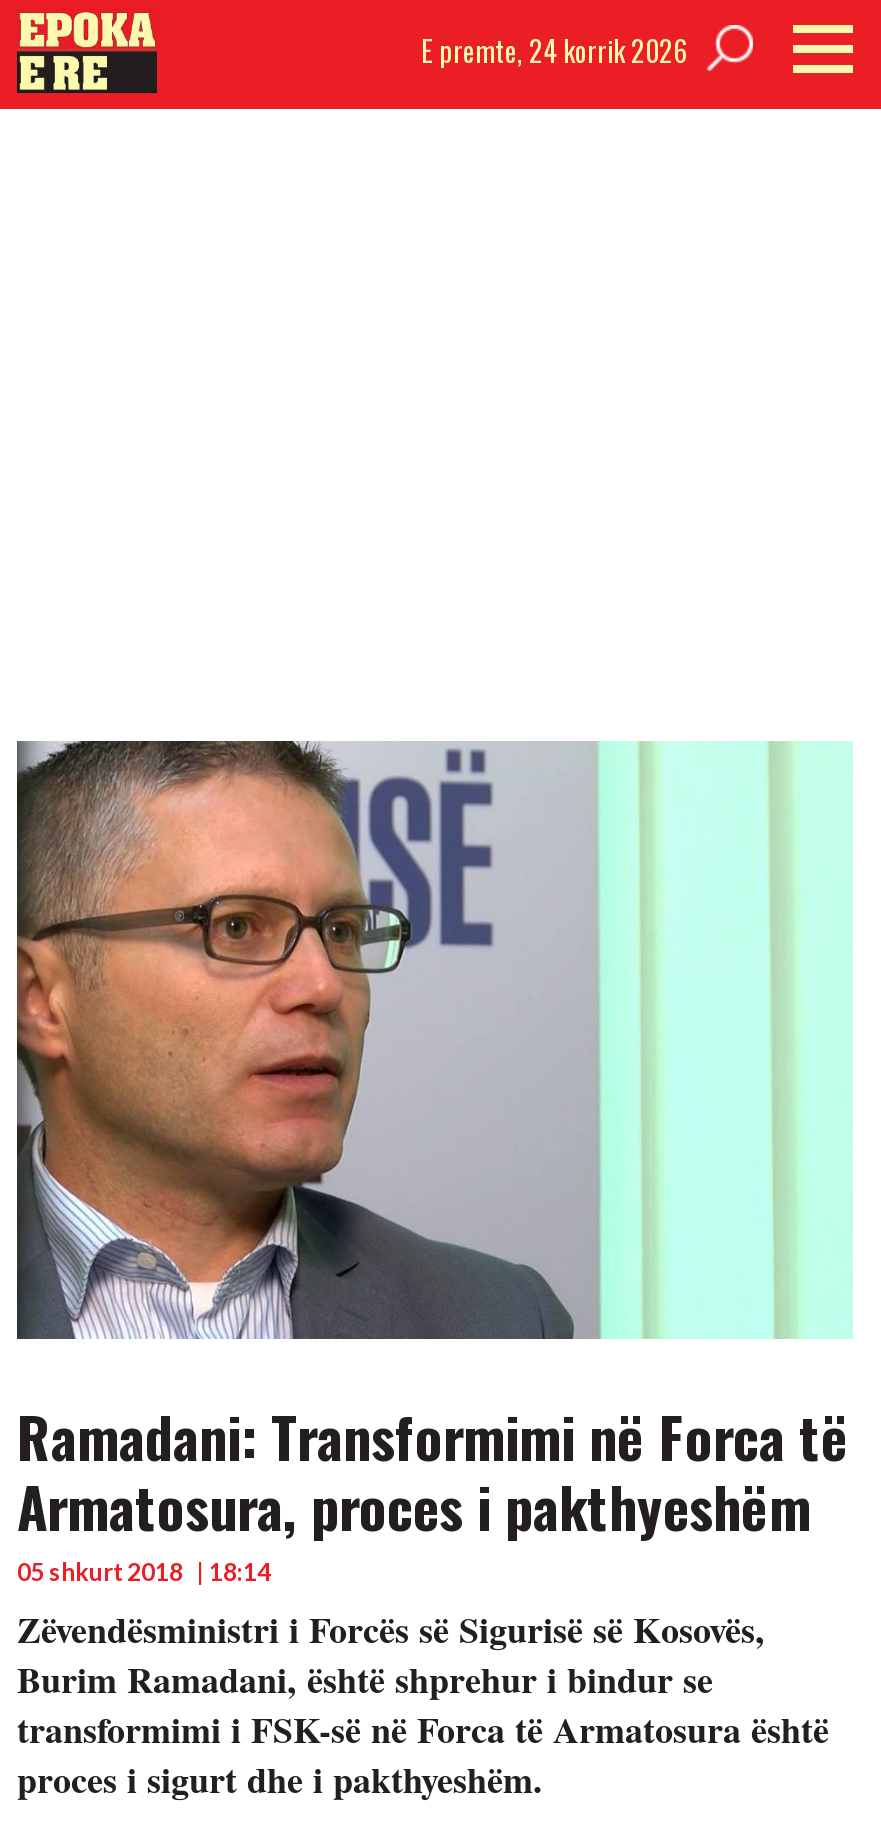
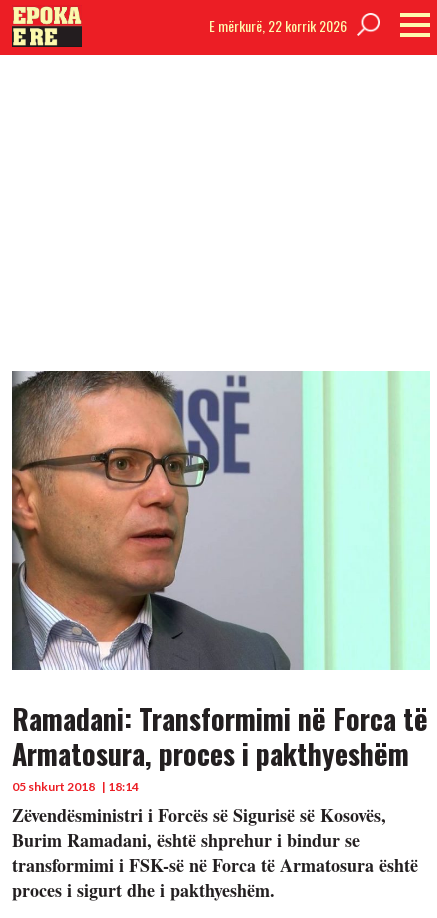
- E premte, 24 korrik 2026
+ E mërkurë, 22 korrik 2026
